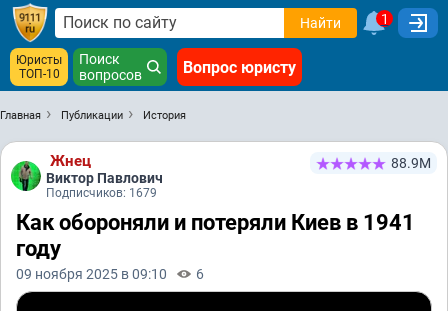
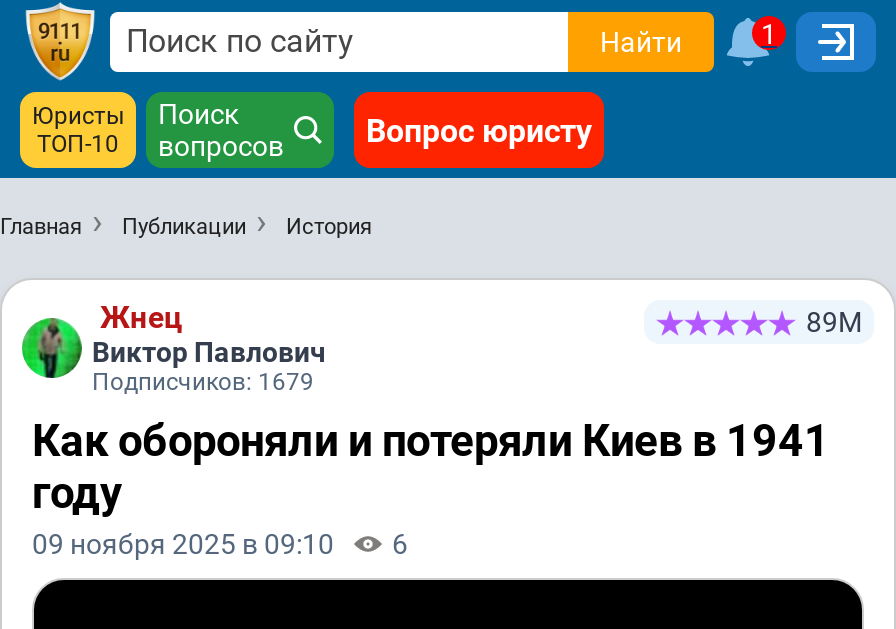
- 88.9М
+ 89М
